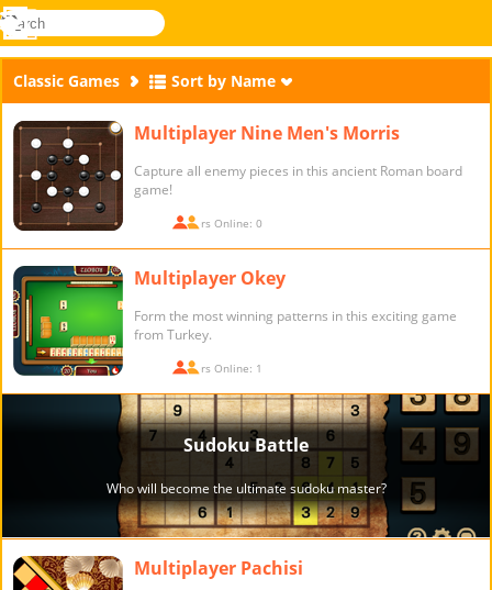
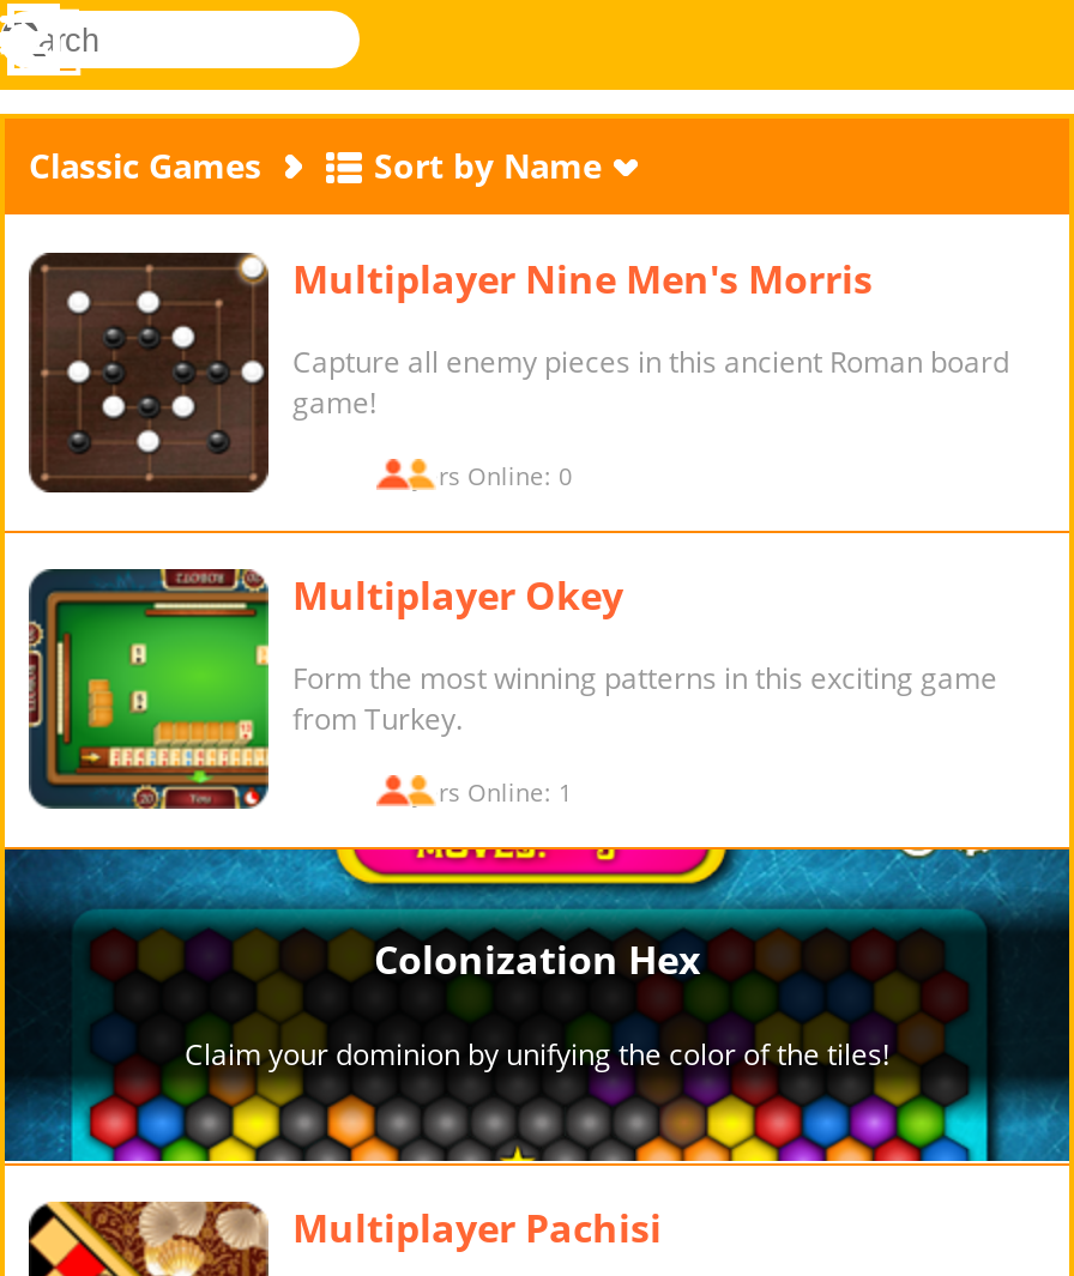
- [image]
+ [image]
